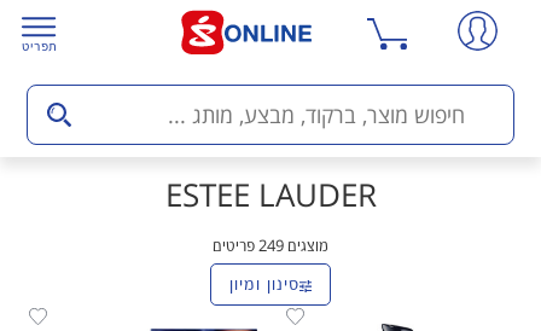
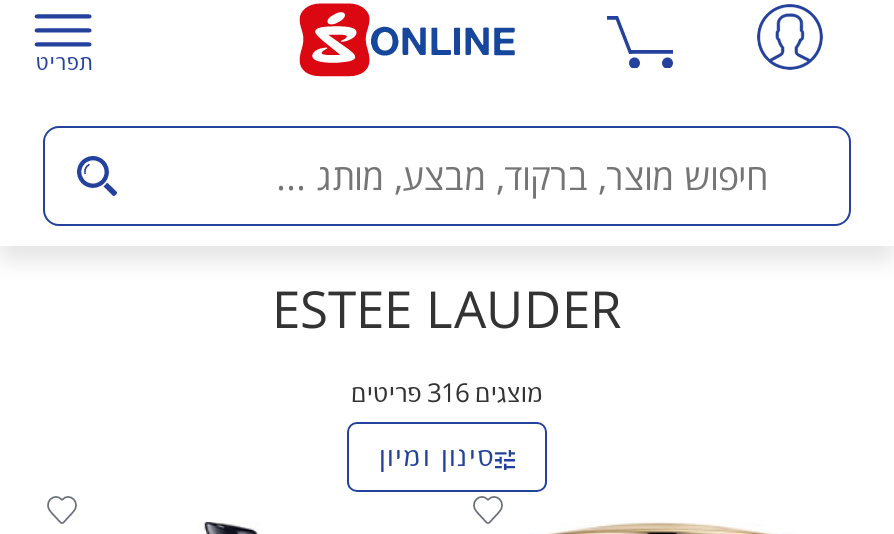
- מוצגים 249 פריטים
+ מוצגים 316 פריטים
